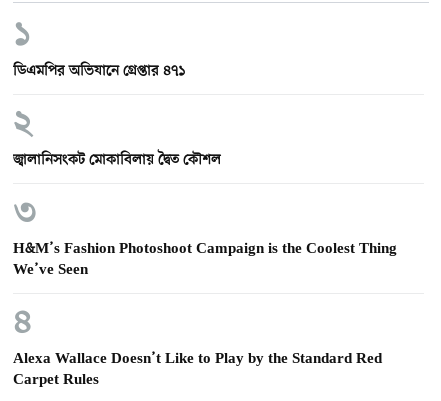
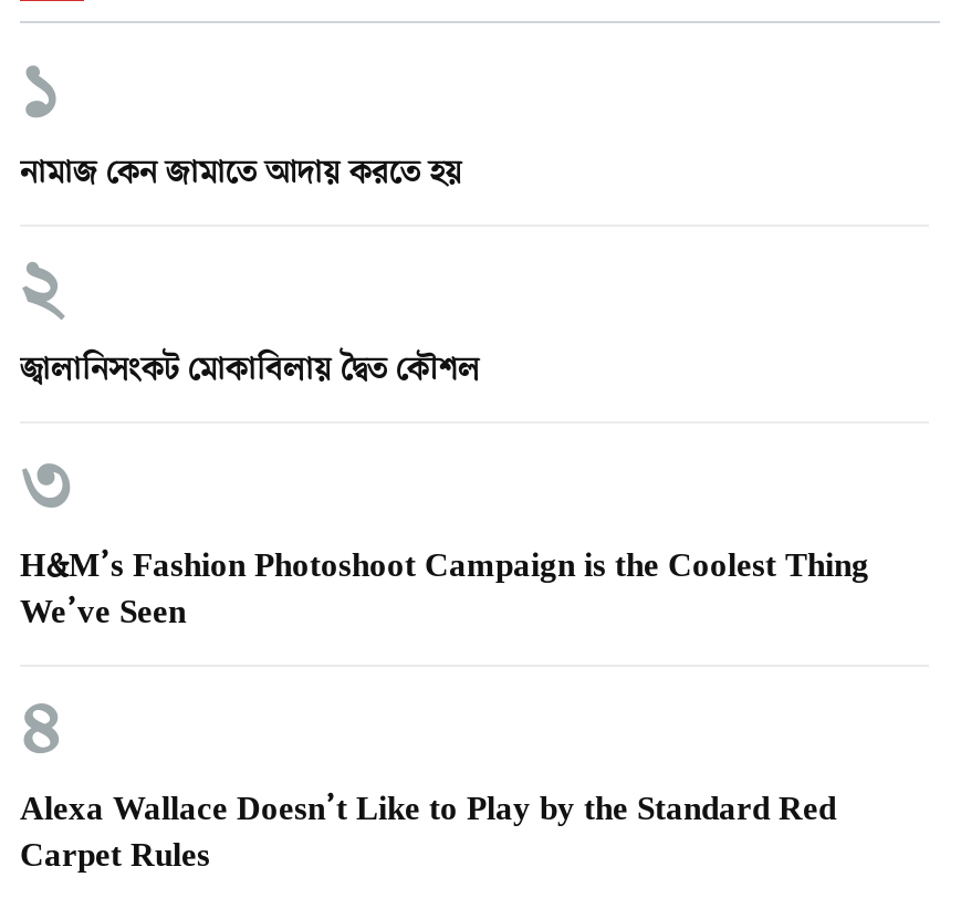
- ডিএমপির অভিযানে গ্রেপ্তার ৪৭১
+ নামাজ কেন জামাতে আদায় করতে হয়
